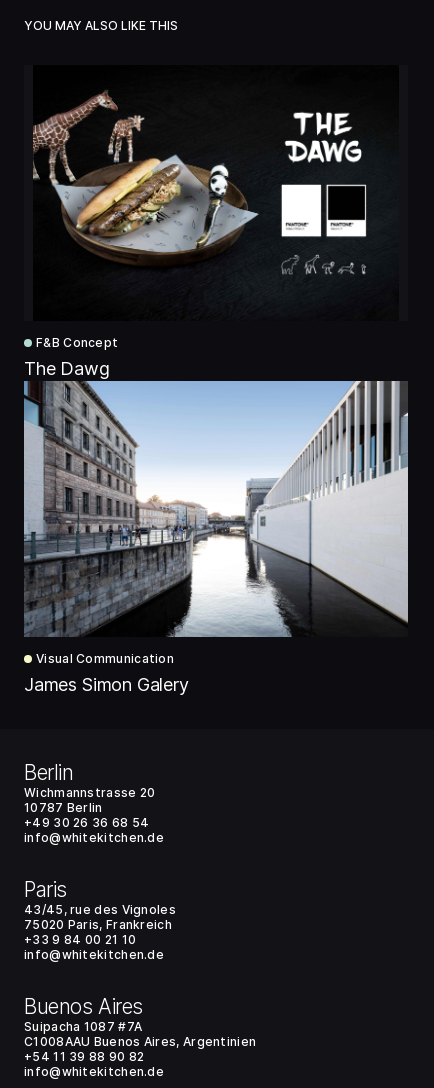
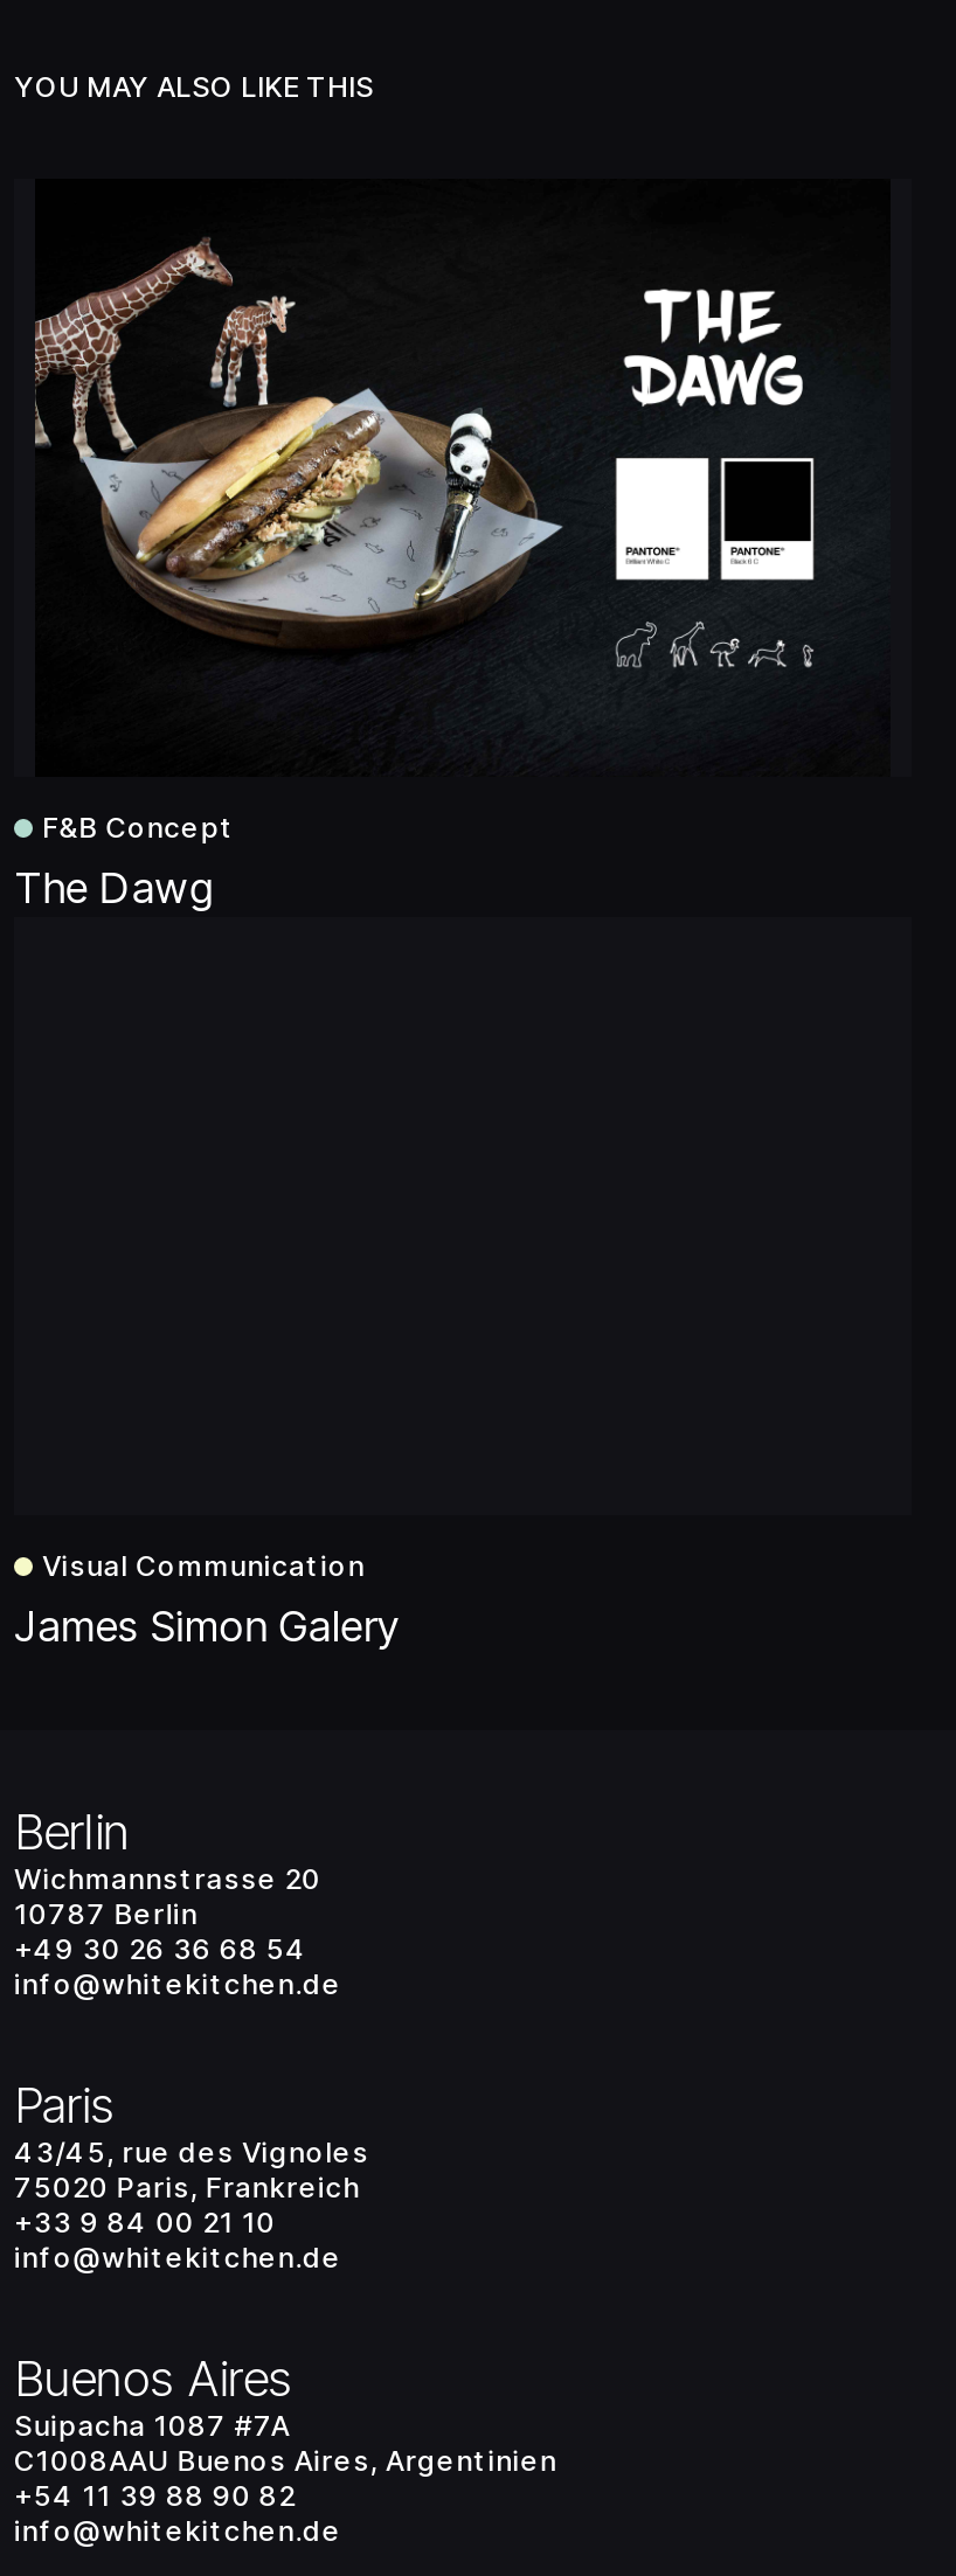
- [image]
